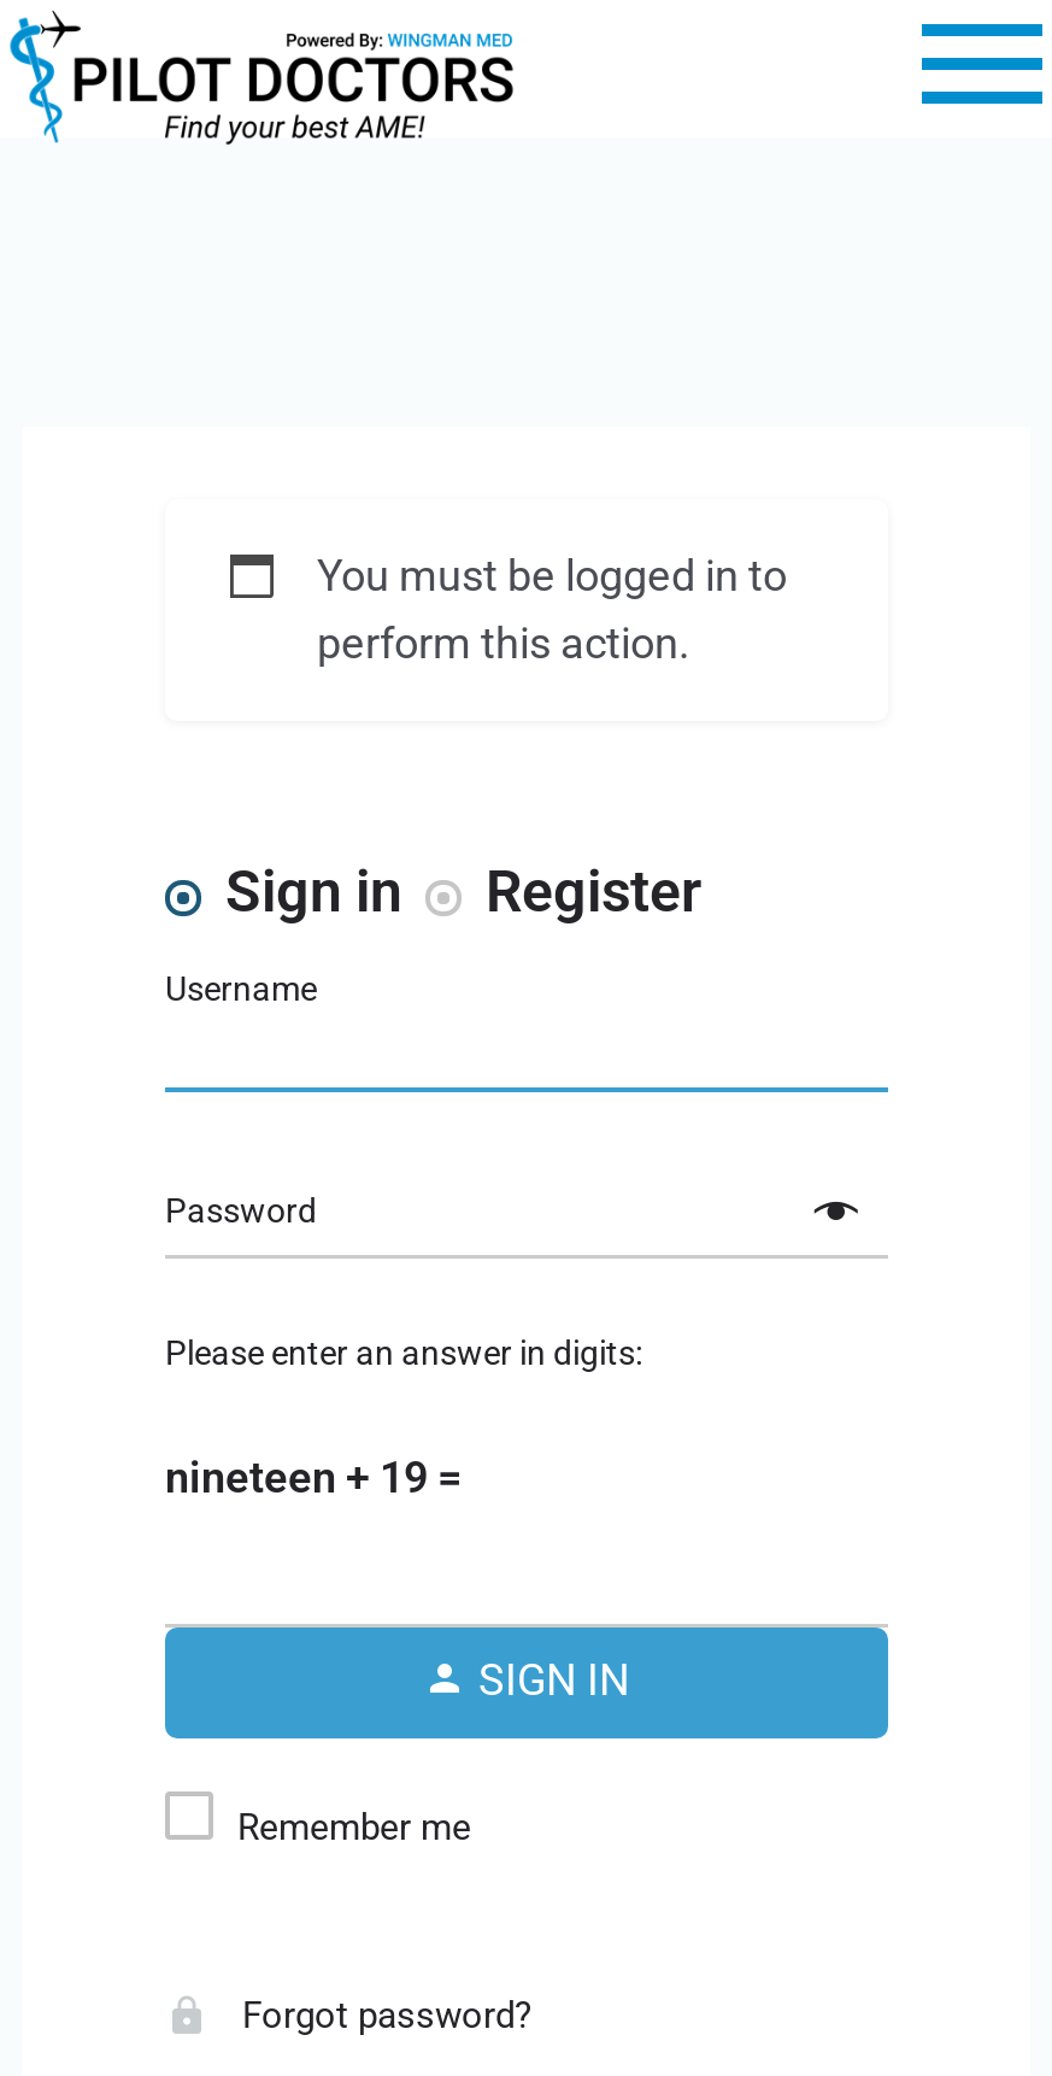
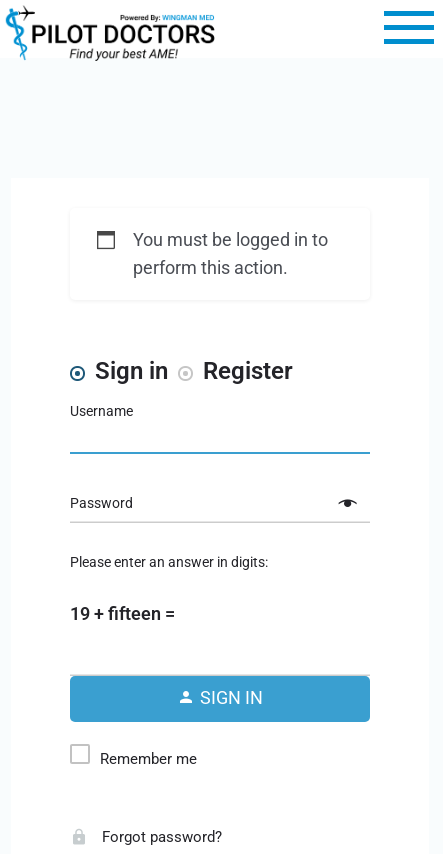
- nineteen + 19 =
+ 19 + fifteen =
